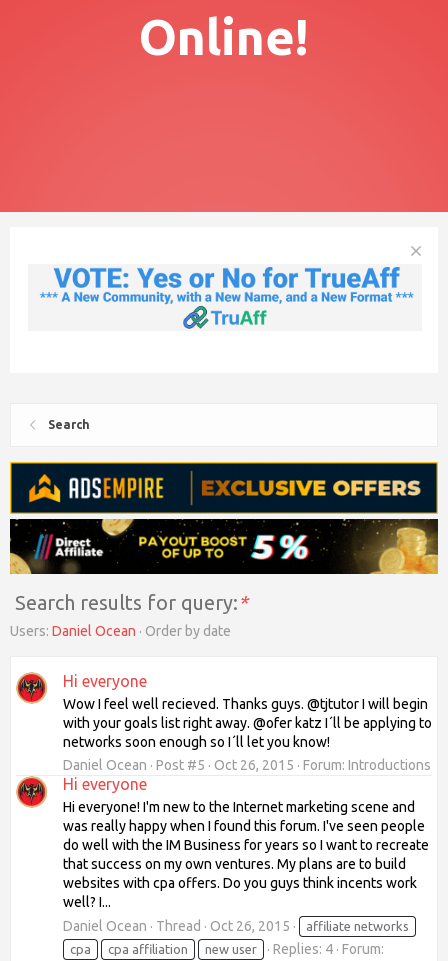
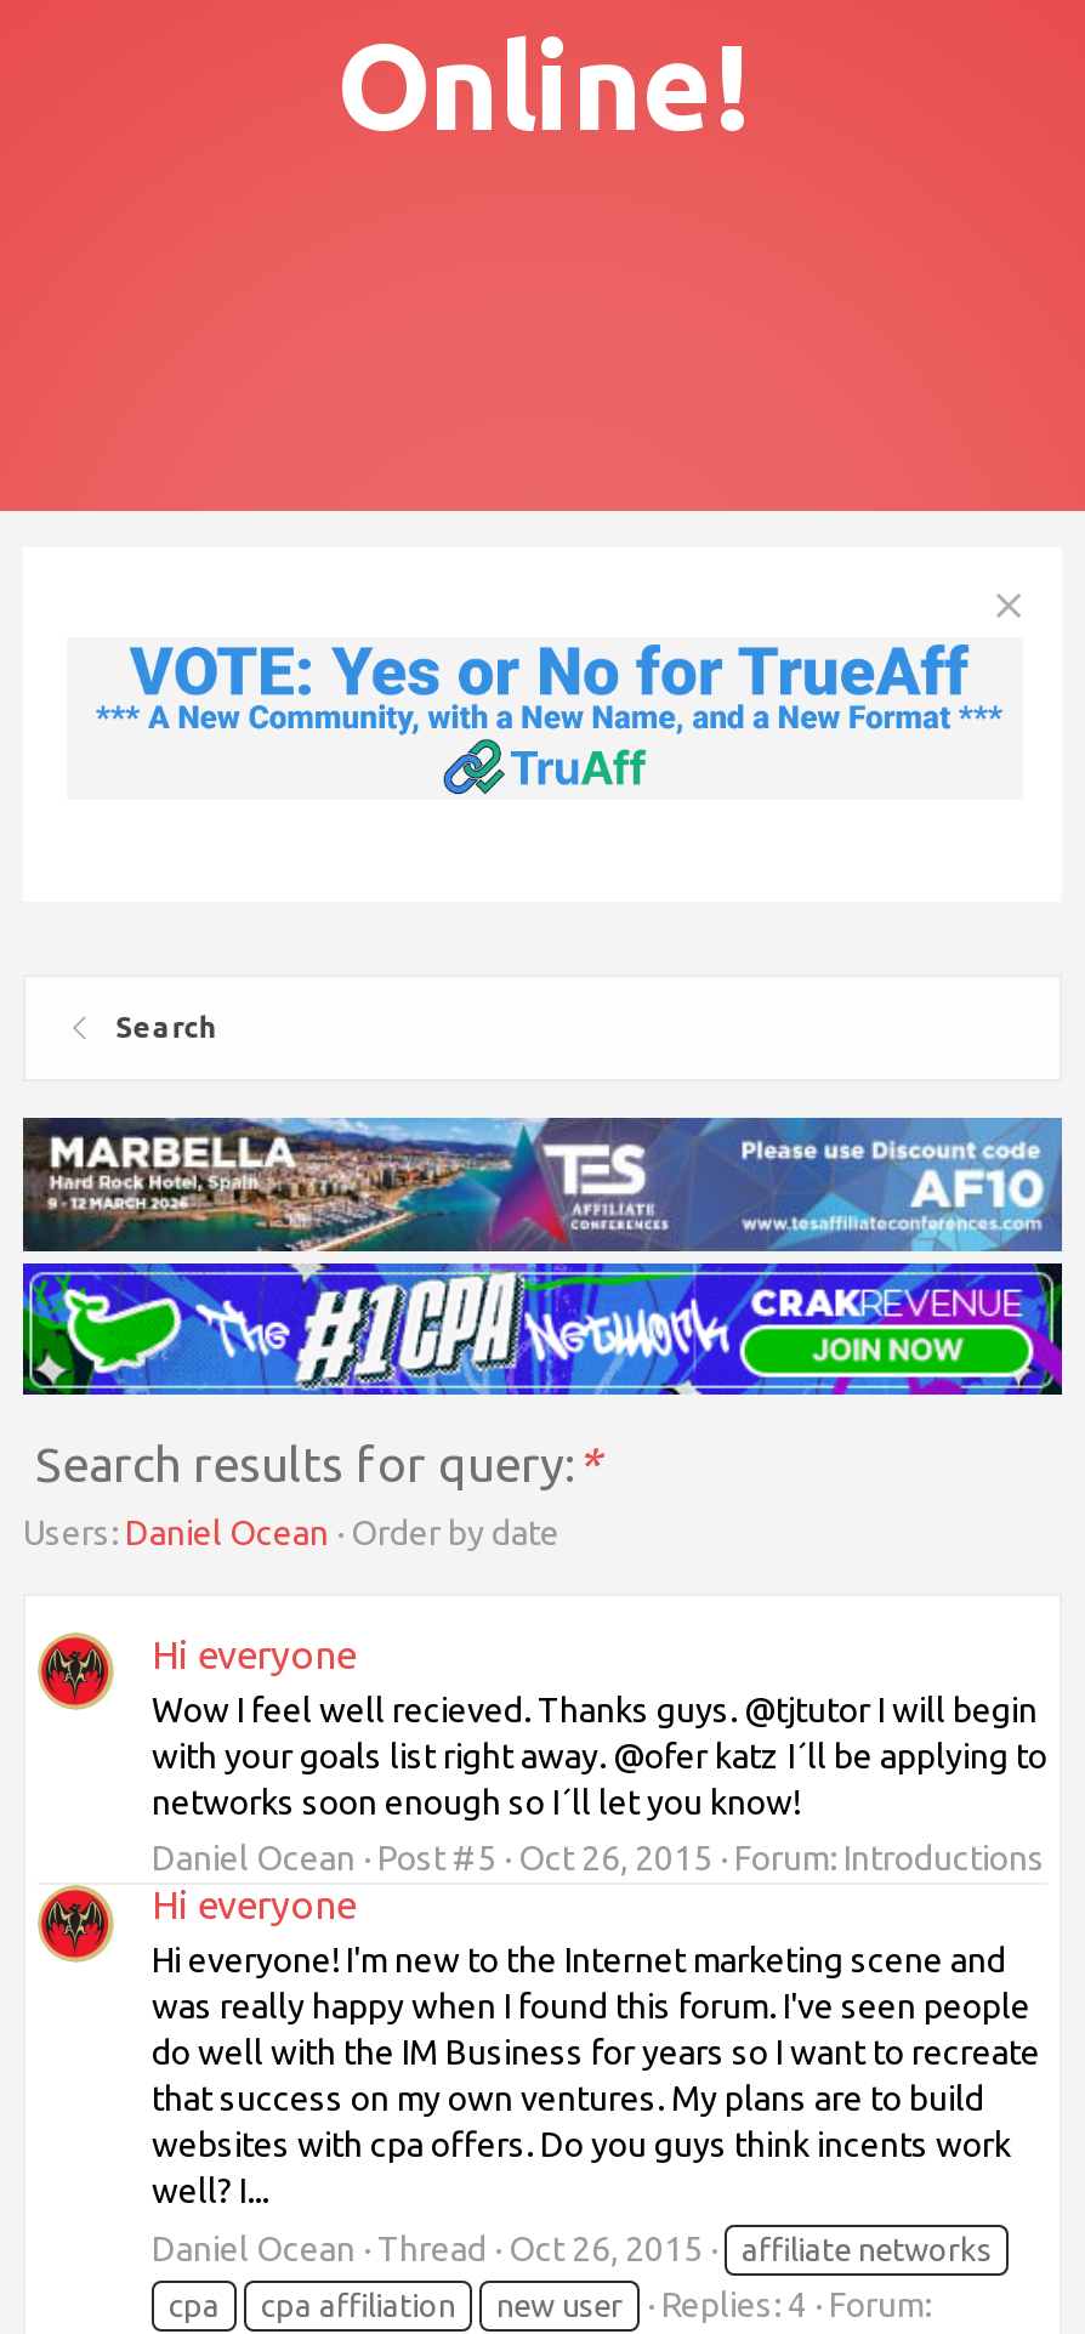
- [image]
+ [image]
